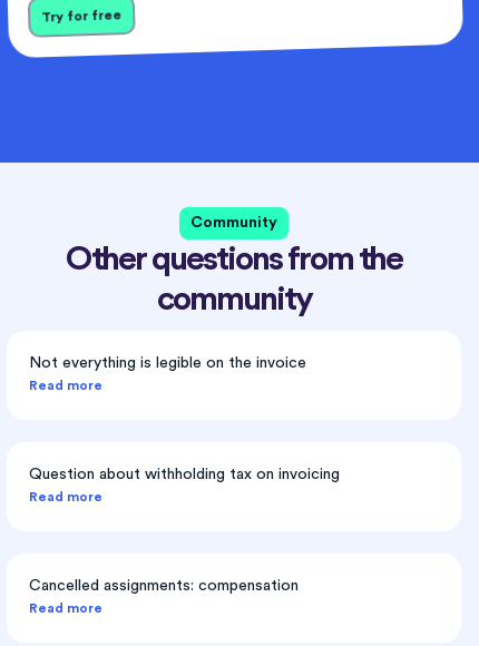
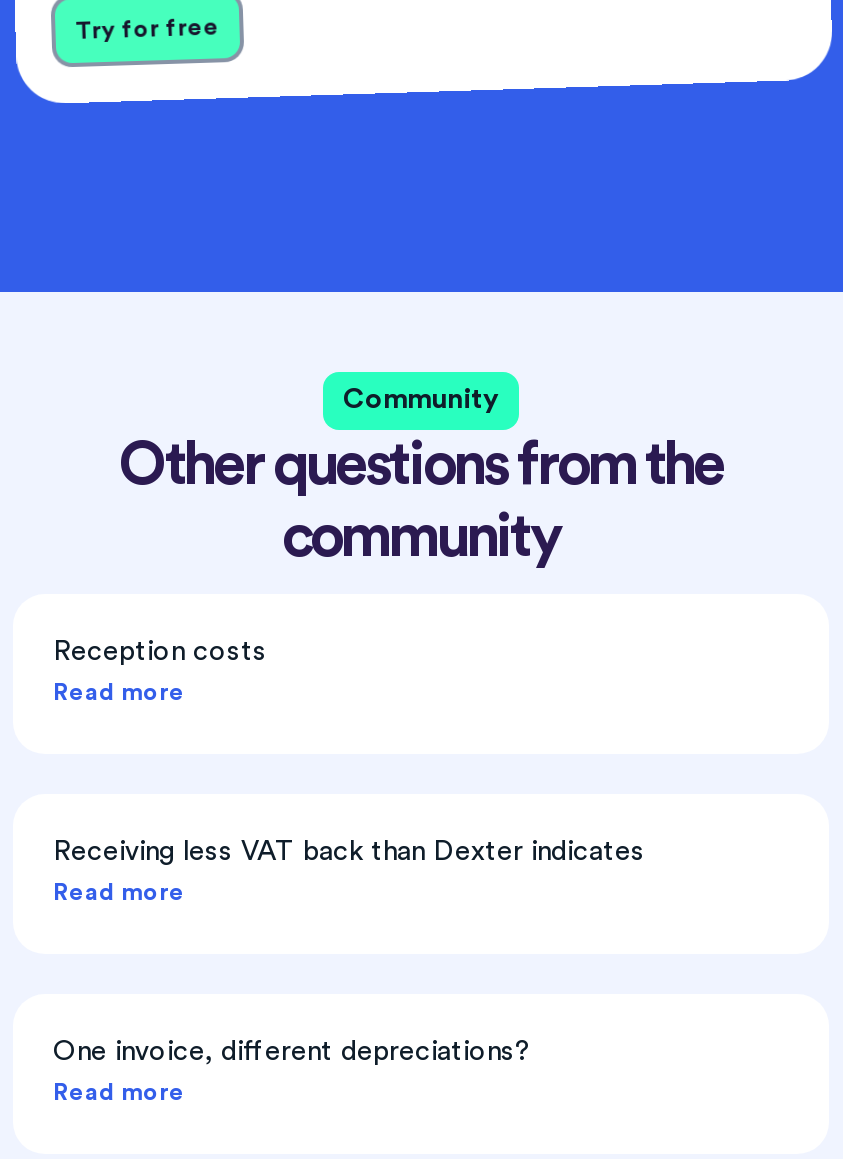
- Not everything is legible on the invoice
+ Reception costs

- Question about withholding tax on invoicing
+ Receiving less VAT back than Dexter indicates

- Cancelled assignments: compensation
+ One invoice, different depreciations?
